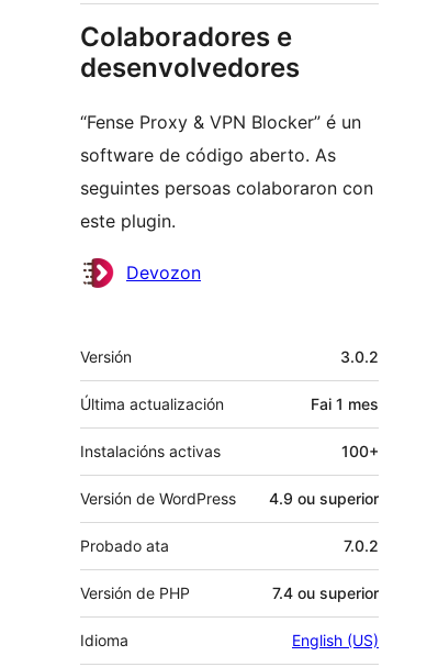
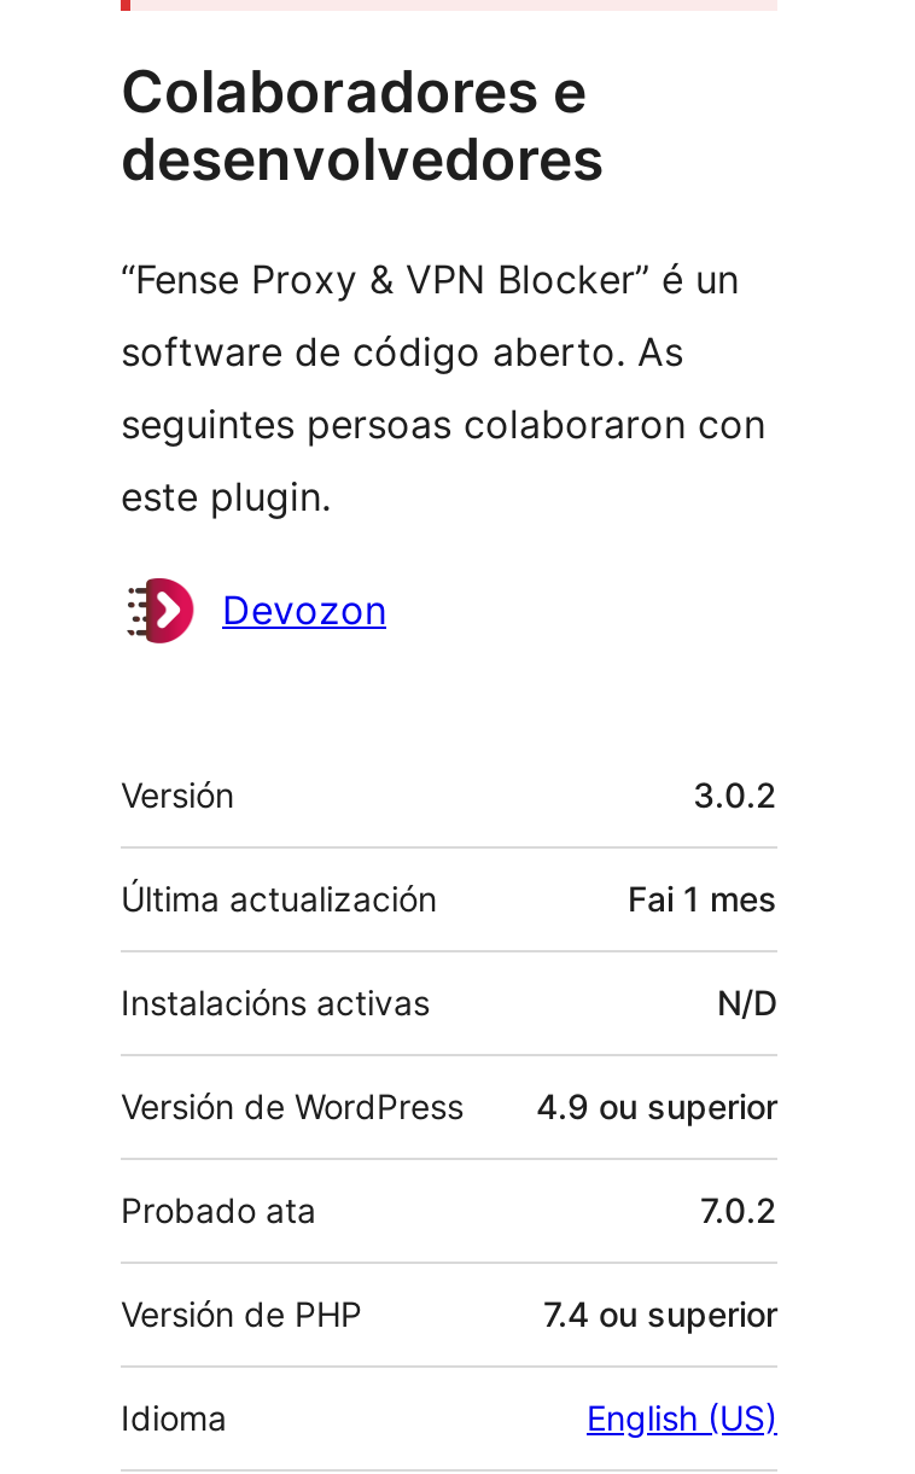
- 100+
+ N/D
